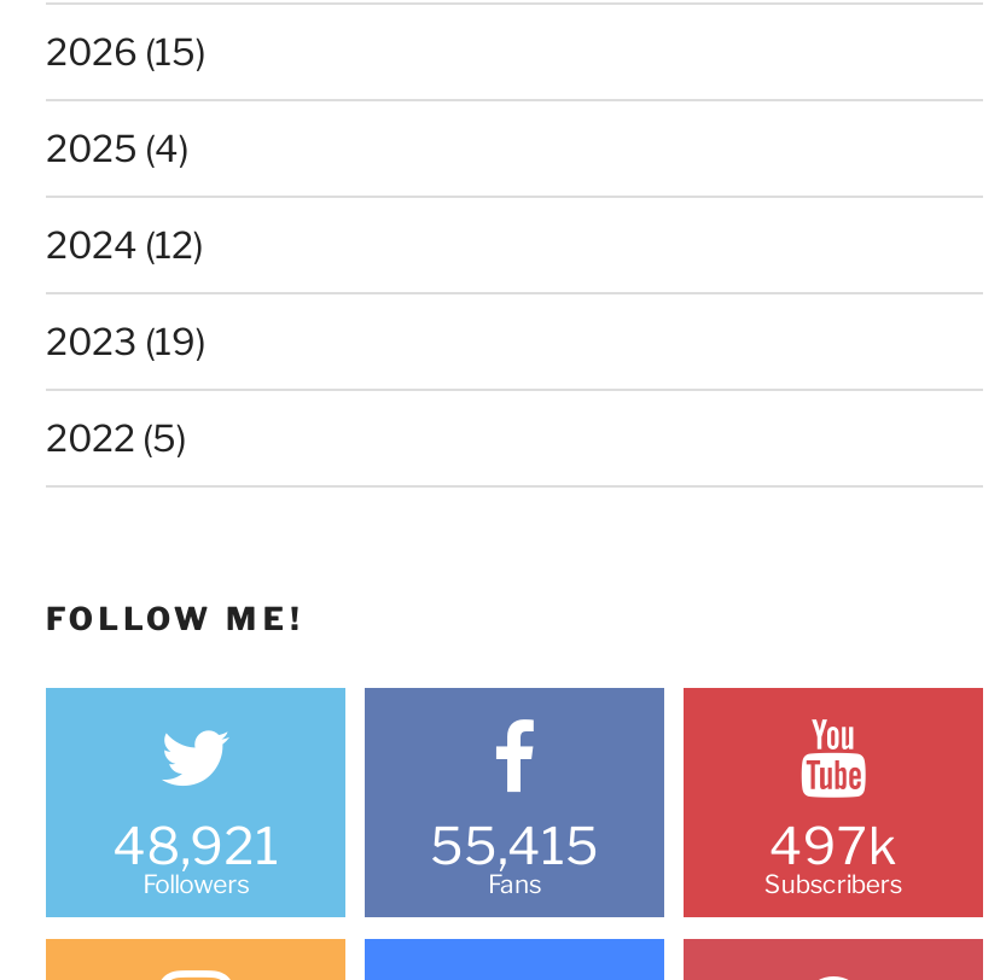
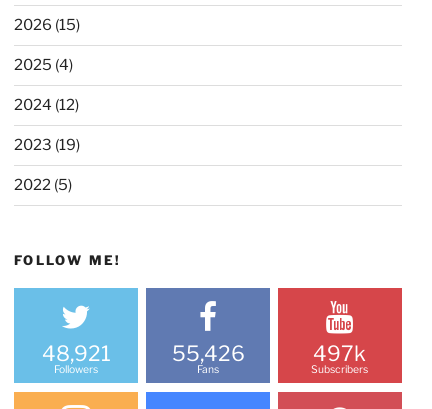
- 55,415
+ 55,426
